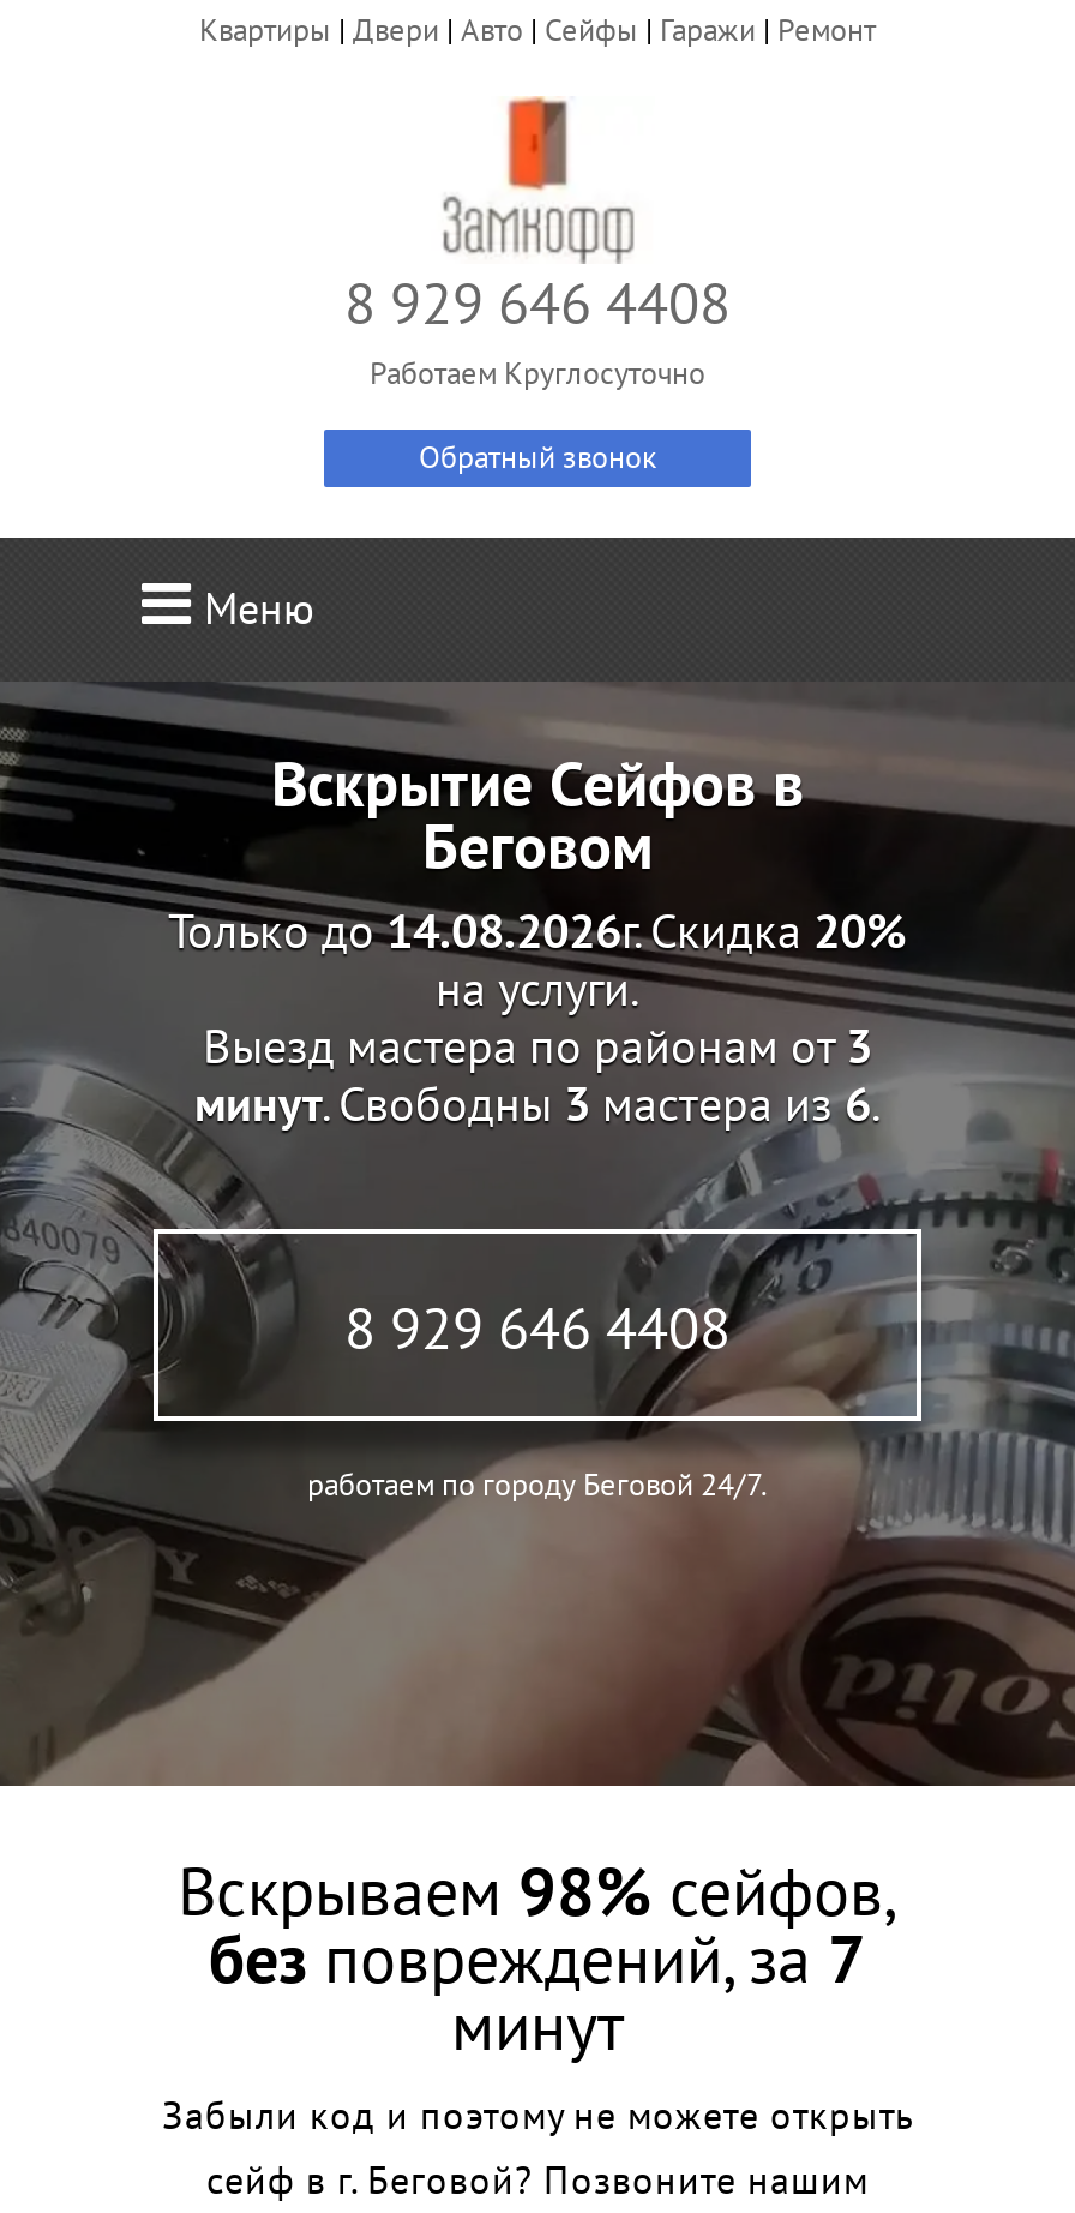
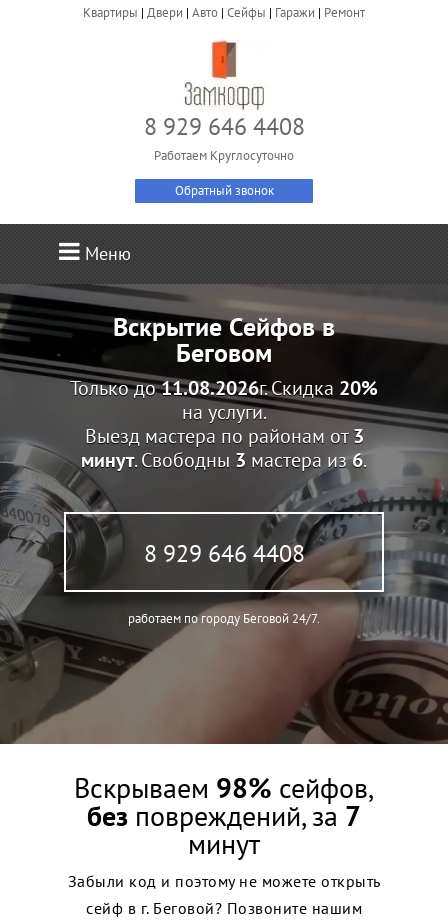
- Только до 14.08.2026г. Скидка 20%
+ Только до 11.08.2026г. Скидка 20%
